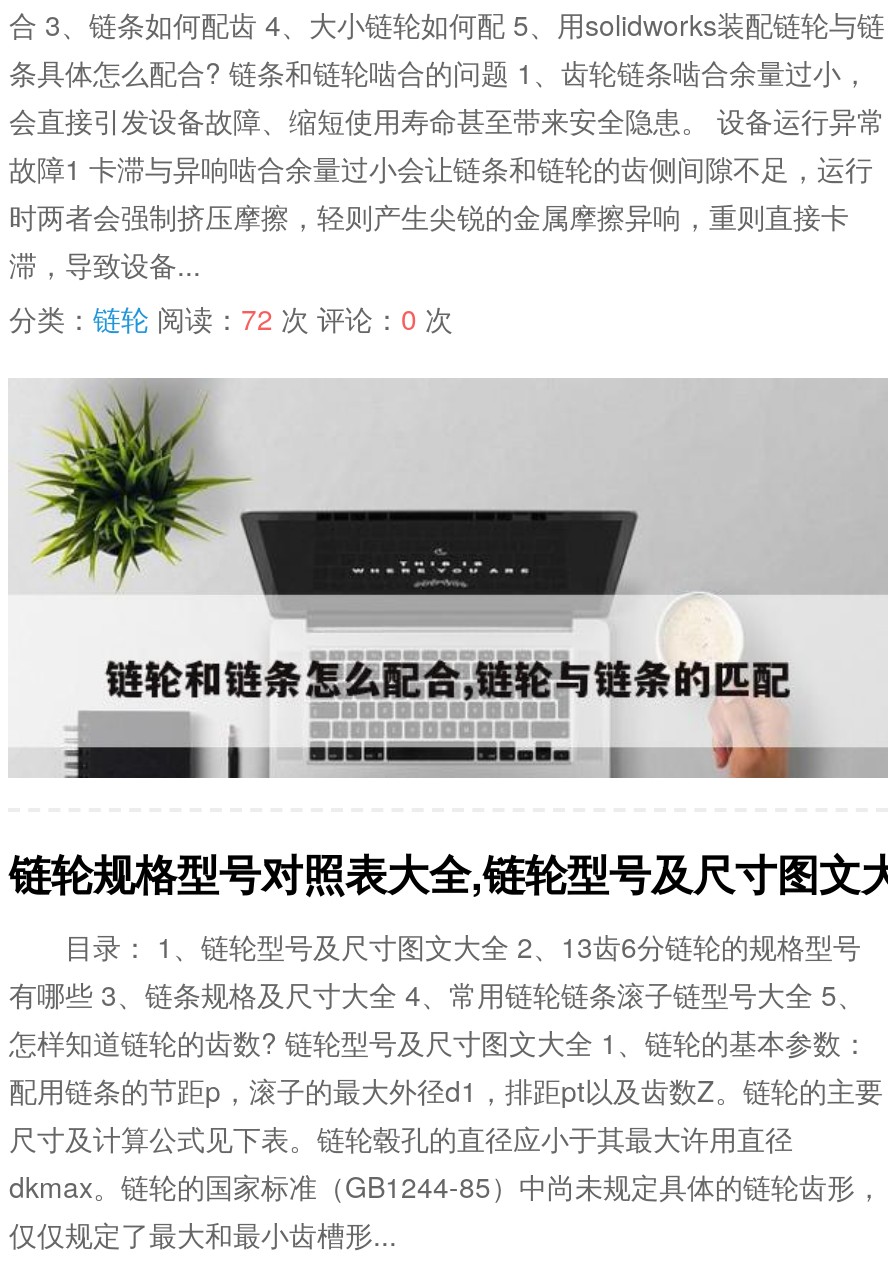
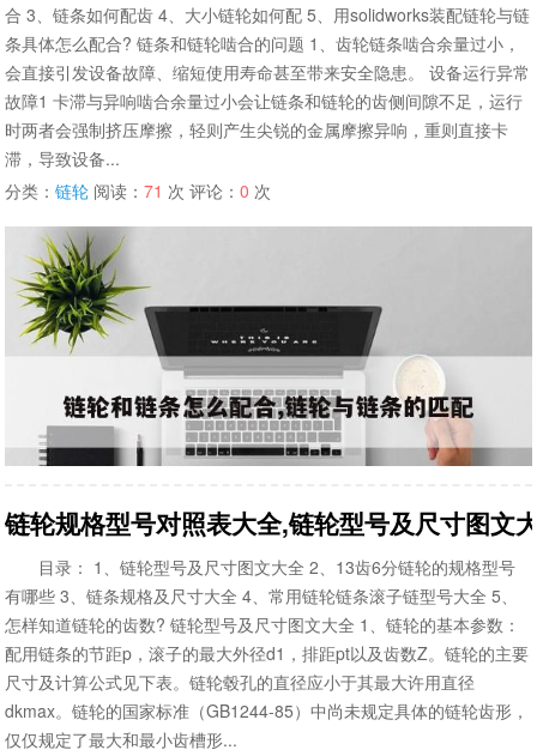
- 分类：链轮阅读：72次 评论：0次
+ 分类：链轮阅读：71次 评论：0次
